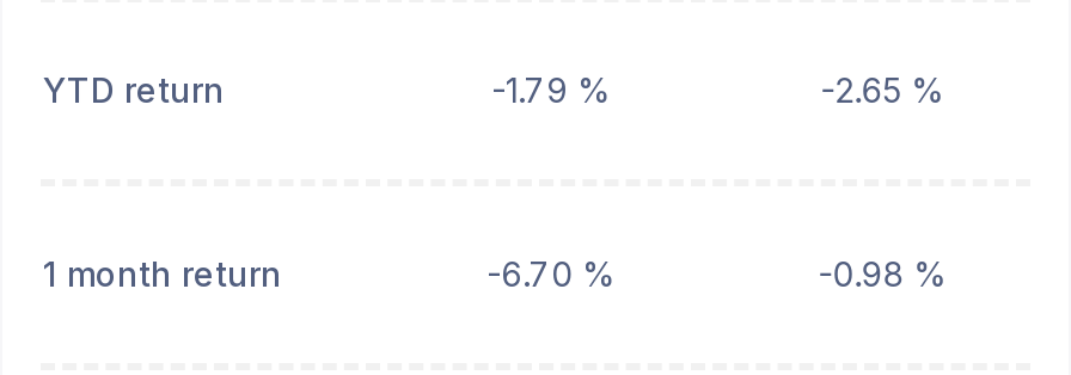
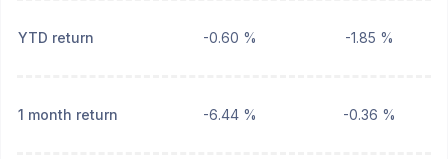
- -1.79 %
+ -0.60 %

- -2.65 %
+ -1.85 %

- -6.70 %
+ -6.44 %

- -0.98 %
+ -0.36 %
